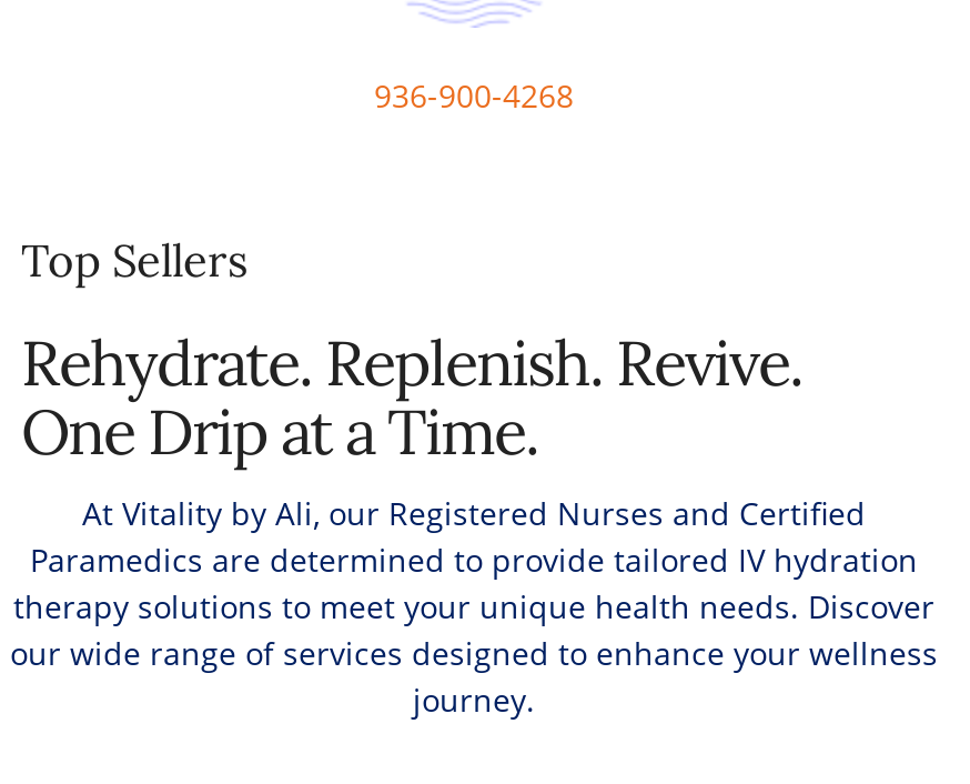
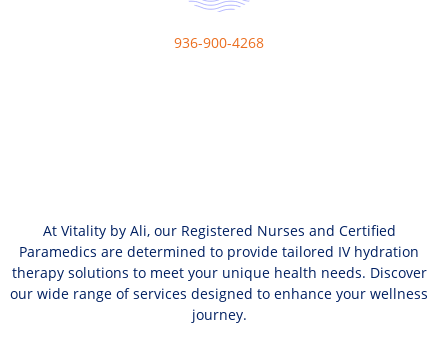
- Top Sellers
- Rehydrate. Replenish. Revive.
- One Drip at a Time.
